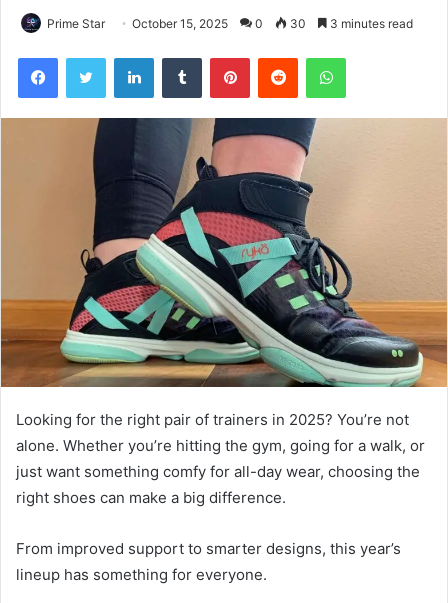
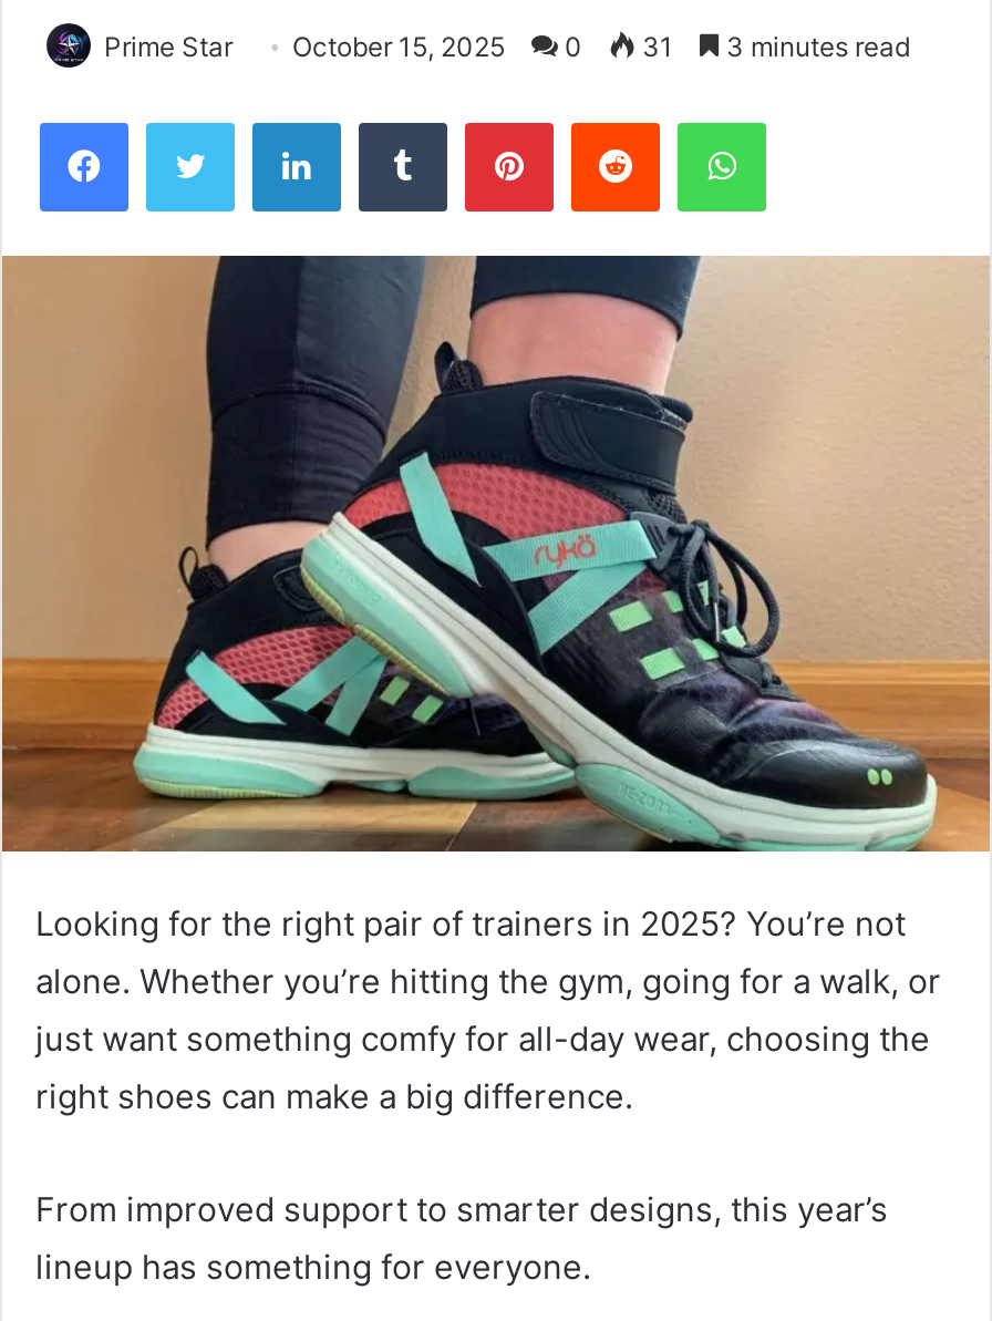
- Prime Star October 15, 2025 0 30 3 minutes read
+ Prime Star October 15, 2025 0 31 3 minutes read
